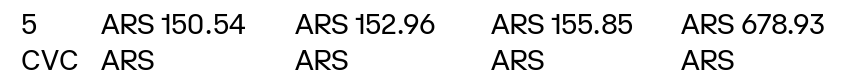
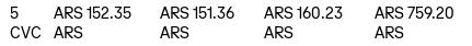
- ARS 150.54
+ ARS 152.35

- ARS 152.96
+ ARS 151.36

- ARS 155.85
+ ARS 160.23

- ARS 678.93
+ ARS 759.20
